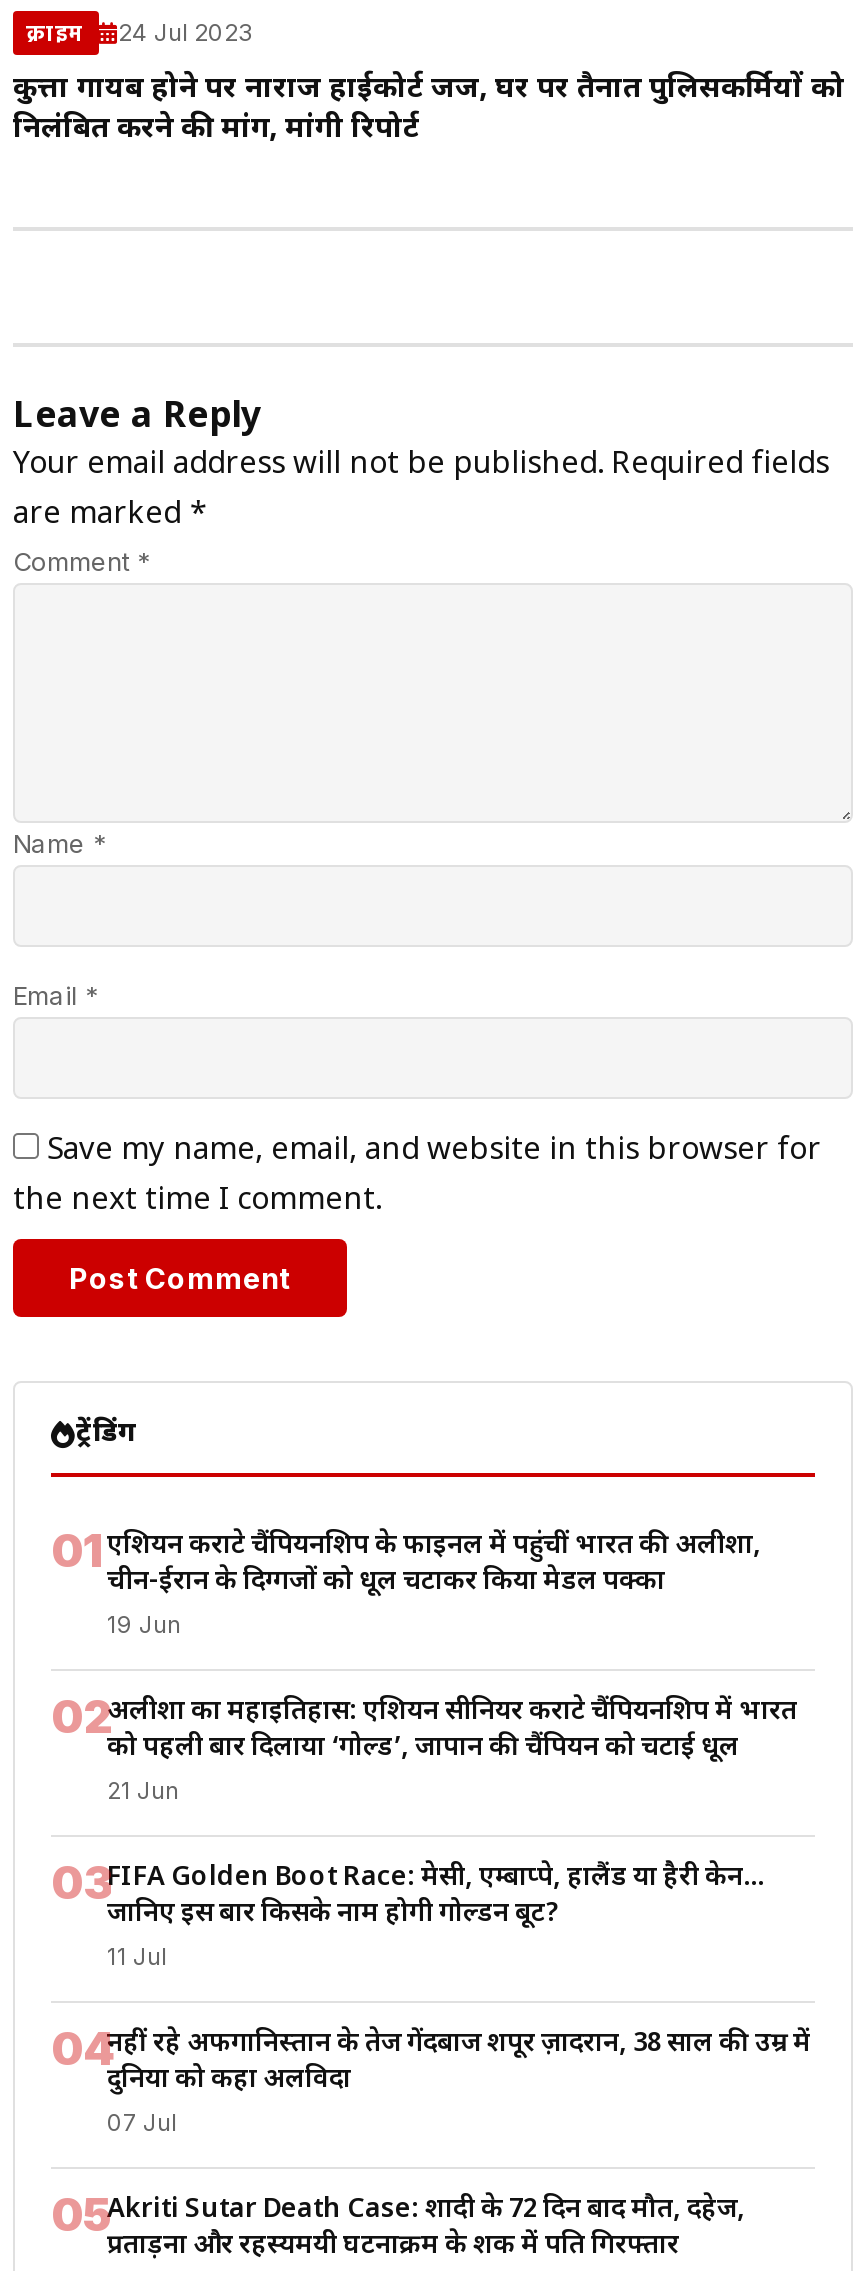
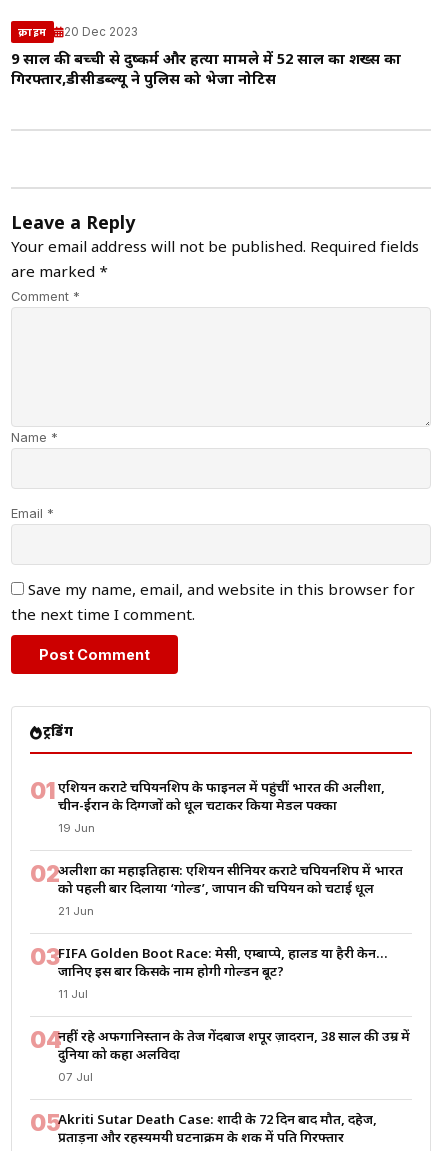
- क्राइम 24 Jul 2023
+ क्राइम 20 Dec 2023

- कुत्ता गायब होने पर नाराज हाईकोर्ट जज, घर पर तैनात पुलिसकर्मियों को
- निलंबित करने की मांग, मांगी रिपोर्ट
+ 9 साल की बच्ची से दुष्कर्म और हत्या मामले में 52 साल का शख्स का
+ गिरफ्तार,डीसीडब्ल्यू ने पुलिस को भेजा नोटिस
